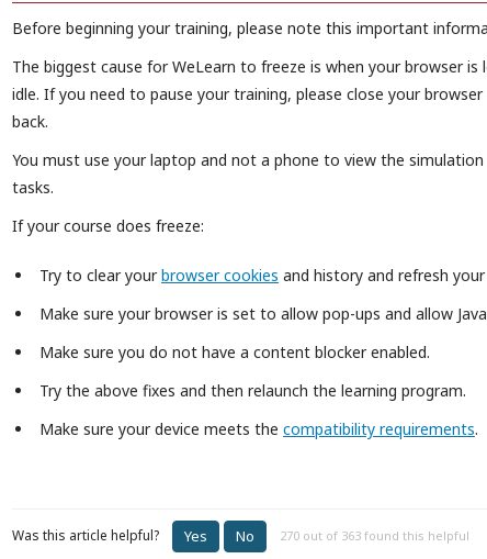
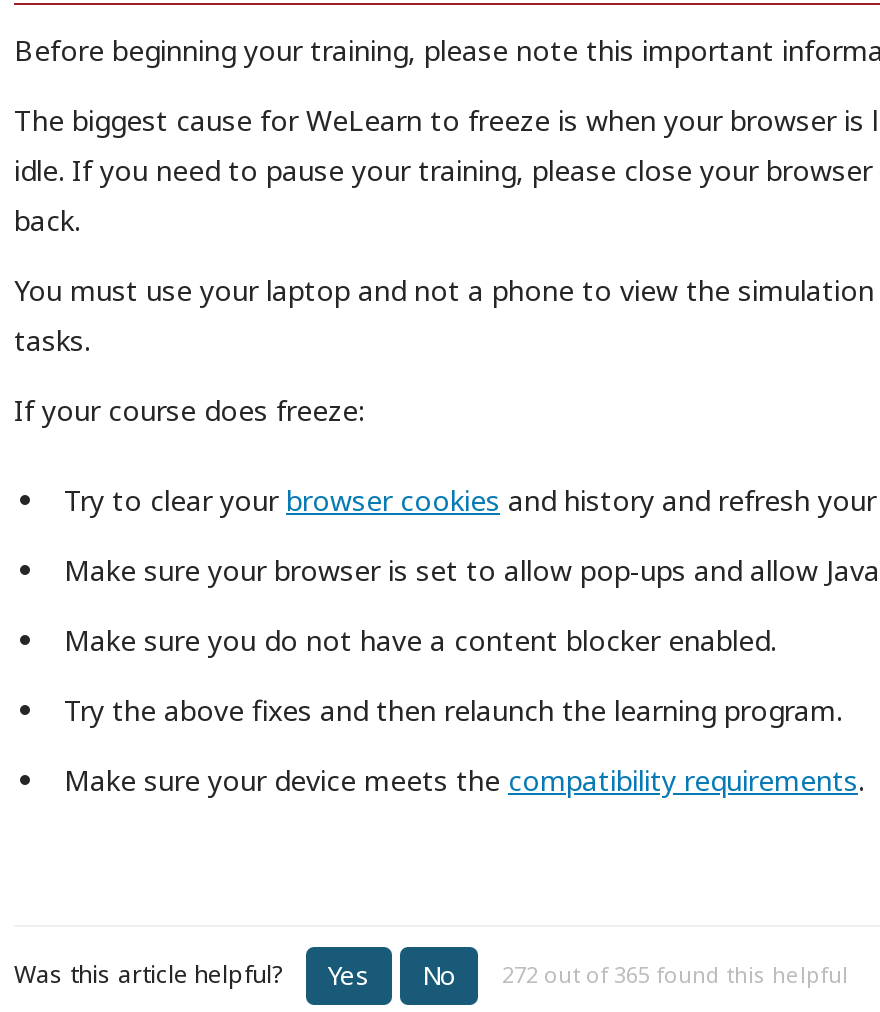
- 270 out of 363 found this helpful
+ 272 out of 365 found this helpful
